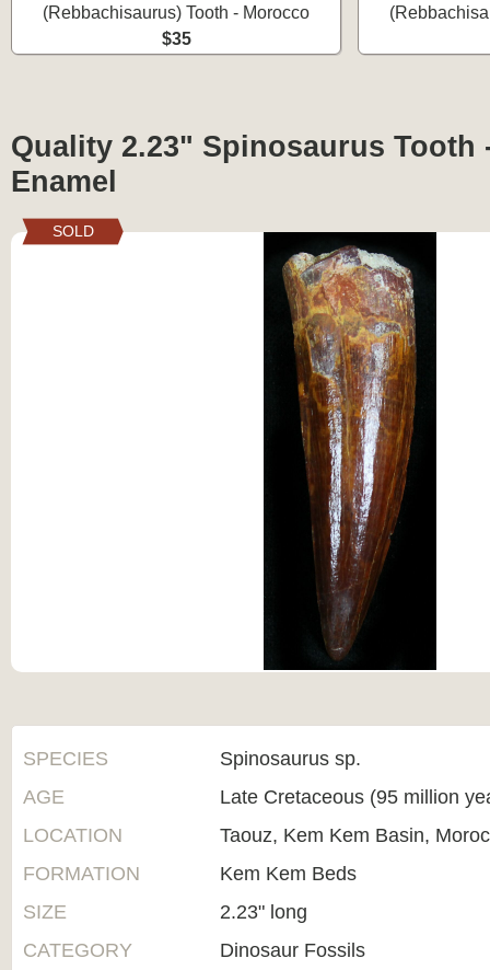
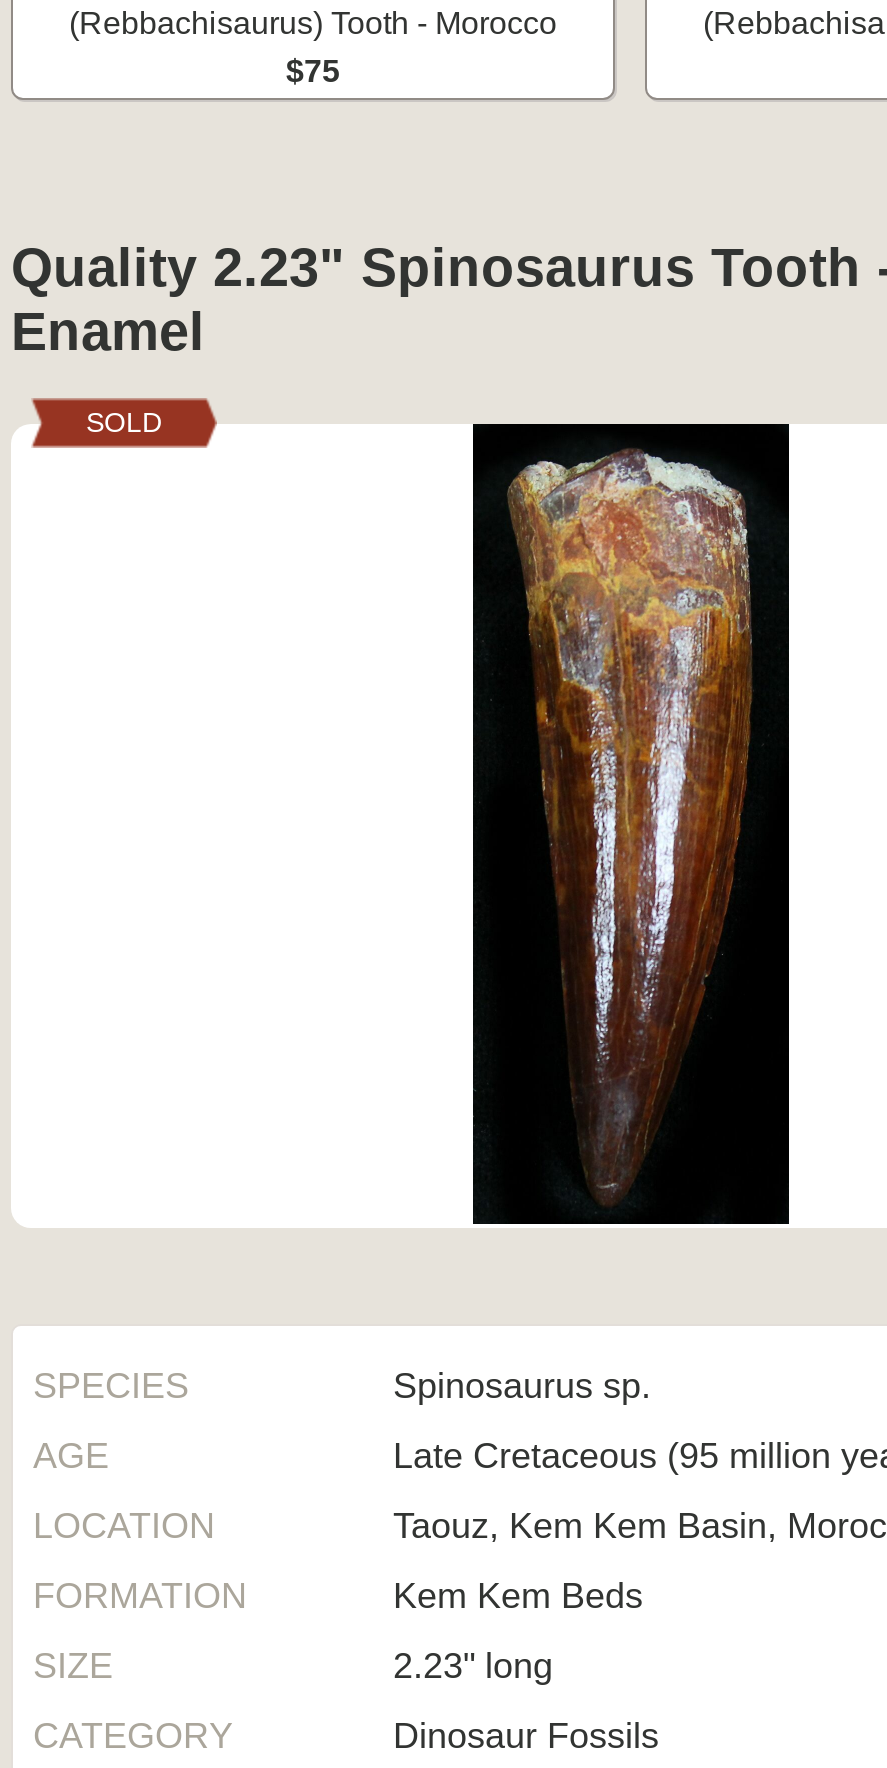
- $35
+ $75
